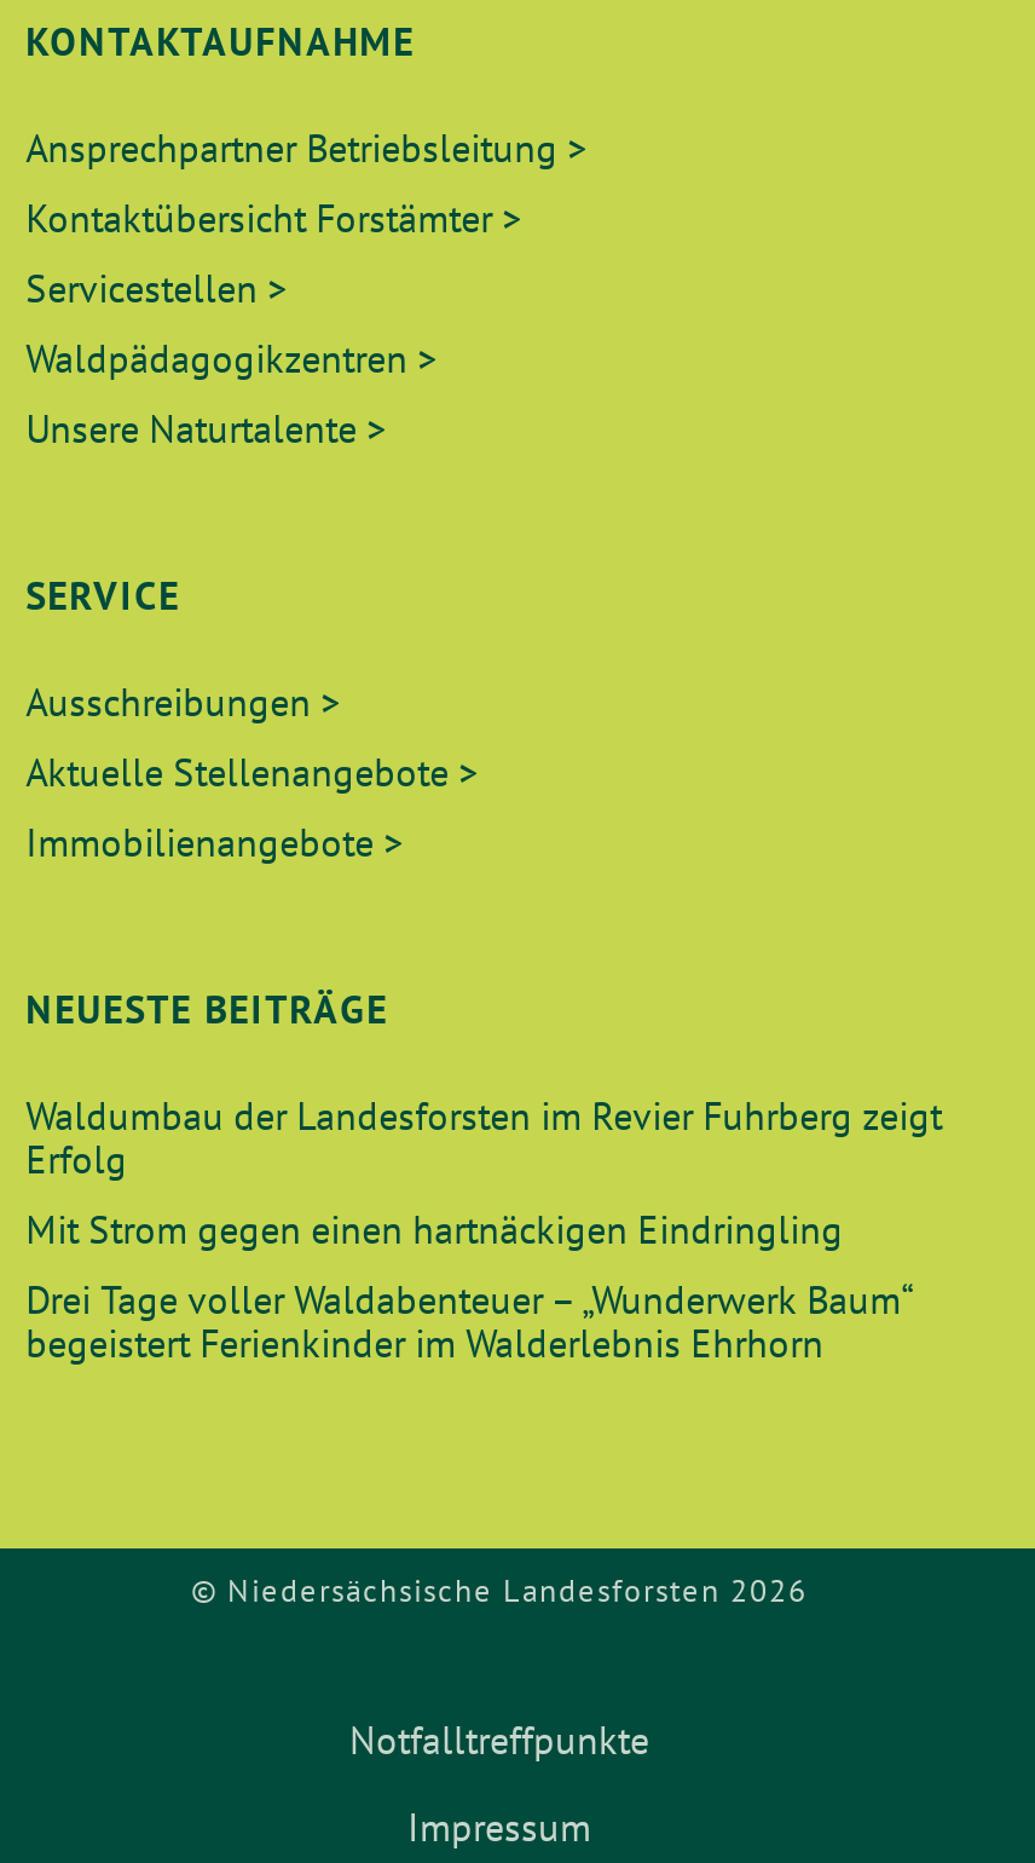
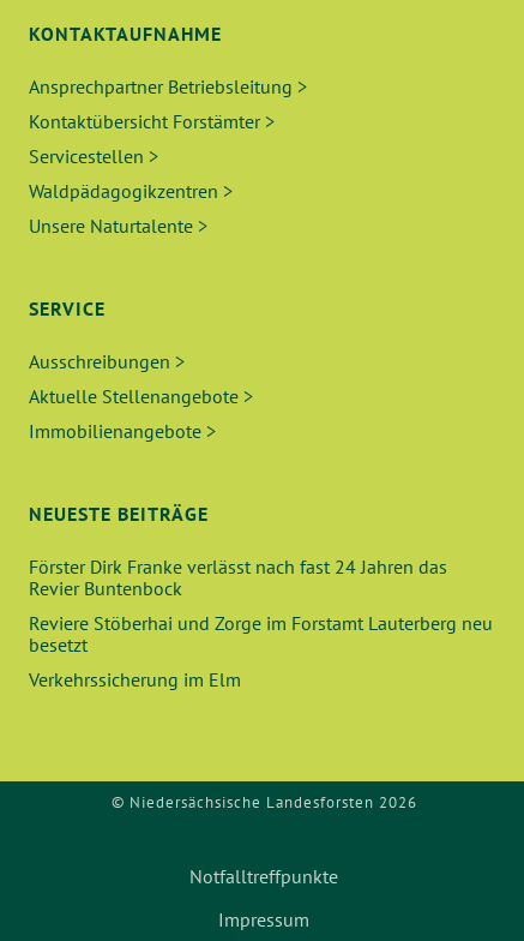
- Waldumbau der Landesforsten im Revier Fuhrberg zeigt
- Erfolg
- Mit Strom gegen einen hartnäckigen Eindringling
- Drei Tage voller Waldabenteuer – „Wunderwerk Baum“
- begeistert Ferienkinder im Walderlebnis Ehrhorn
+ Förster Dirk Franke verlässt nach fast 24 Jahren das
+ Revier Buntenbock
+ Reviere Stöberhai und Zorge im Forstamt Lauterberg neu
+ besetzt
+ Verkehrssicherung im Elm
